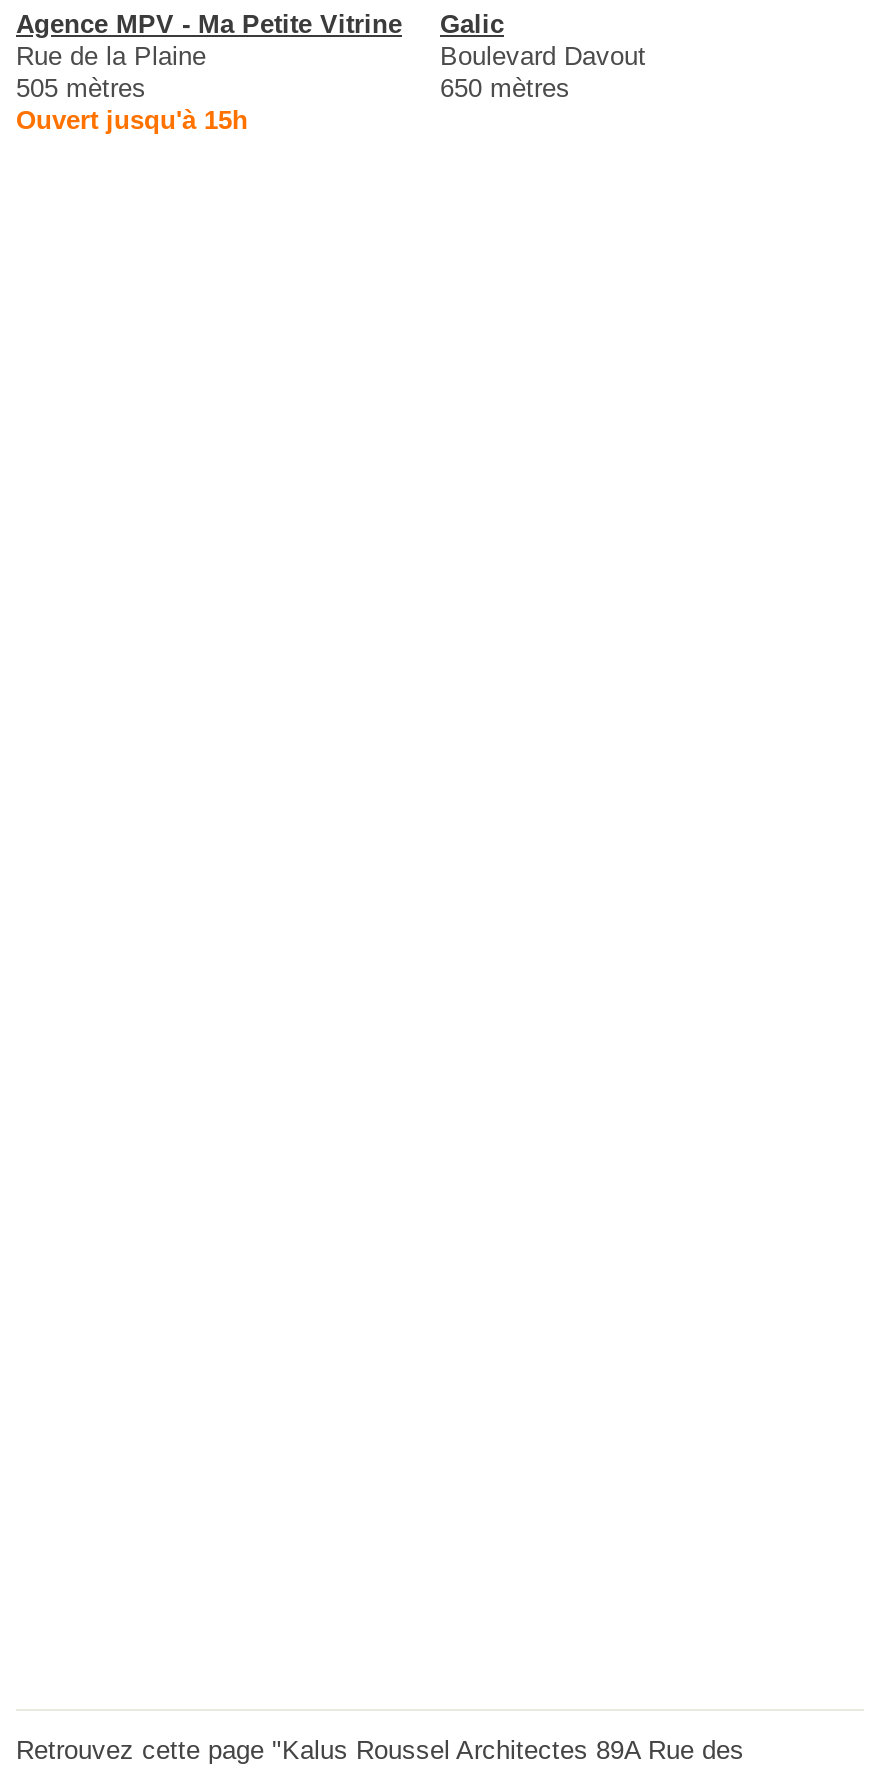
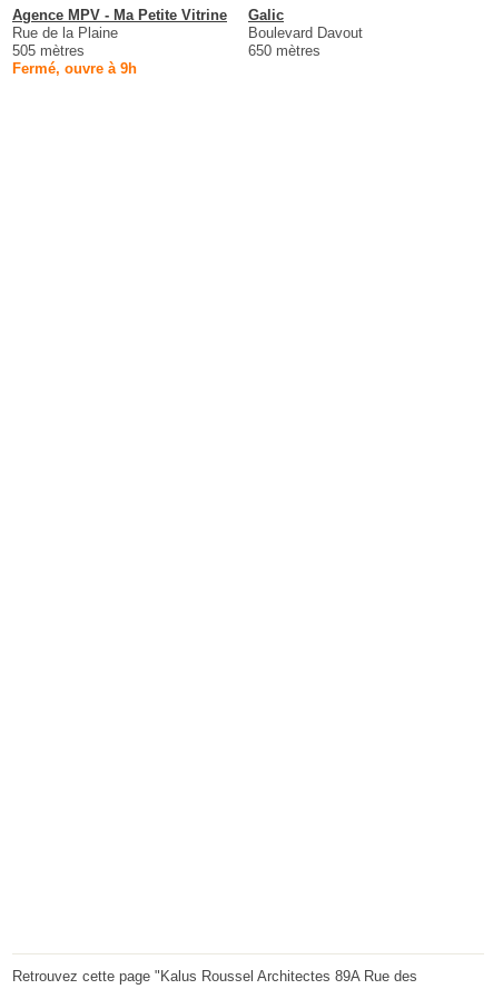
- Ouvert jusqu'à 15h
+ Fermé, ouvre à 9h
